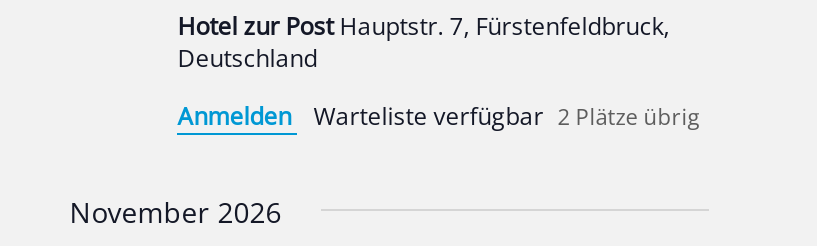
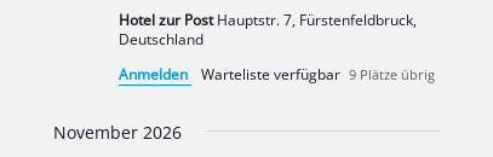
- 2 Plätze übrig
+ 9 Plätze übrig
